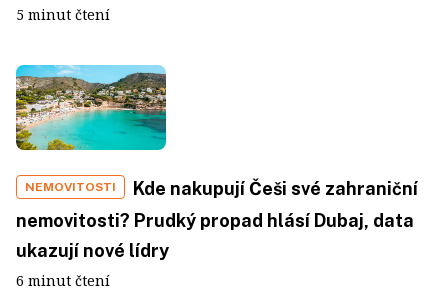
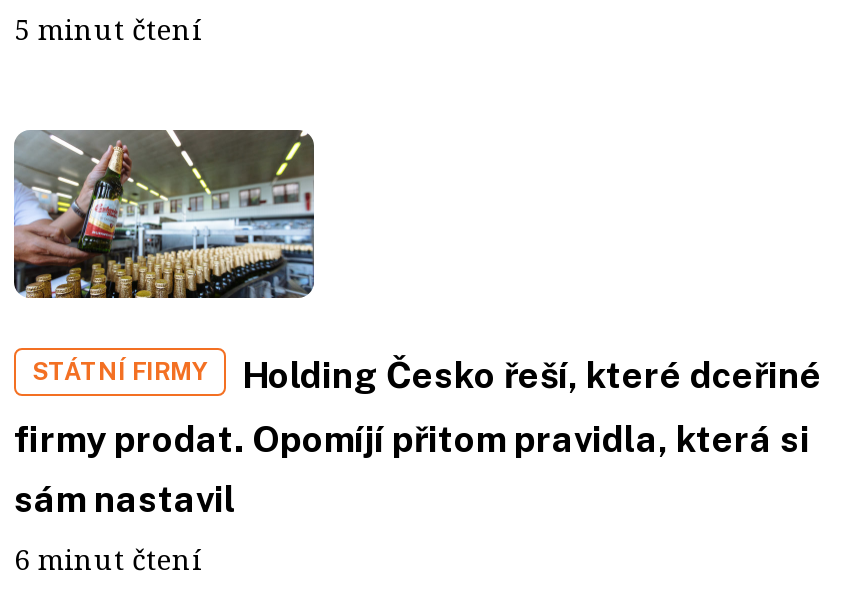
- [image]
- NEMOVITOSTI
- Kde nakupují Češi své zahraniční
+ [image]
+ STÁTNÍ FIRMY
+ Holding Česko řeší, které dceřiné

- nemovitosti? Prudký propad hlásí Dubaj, data
- ukazují nové lídry
+ firmy prodat. Opomíjí přitom pravidla, která si
+ sám nastavil
